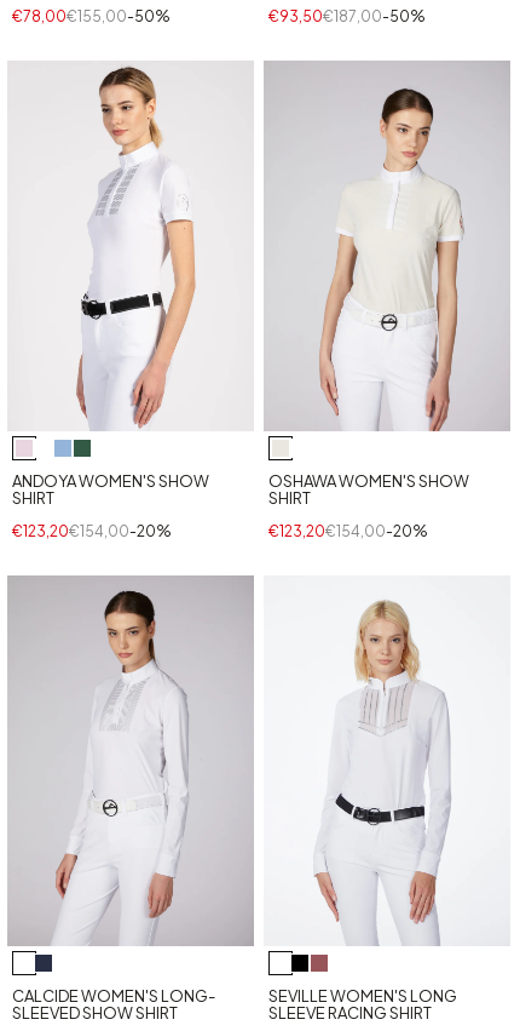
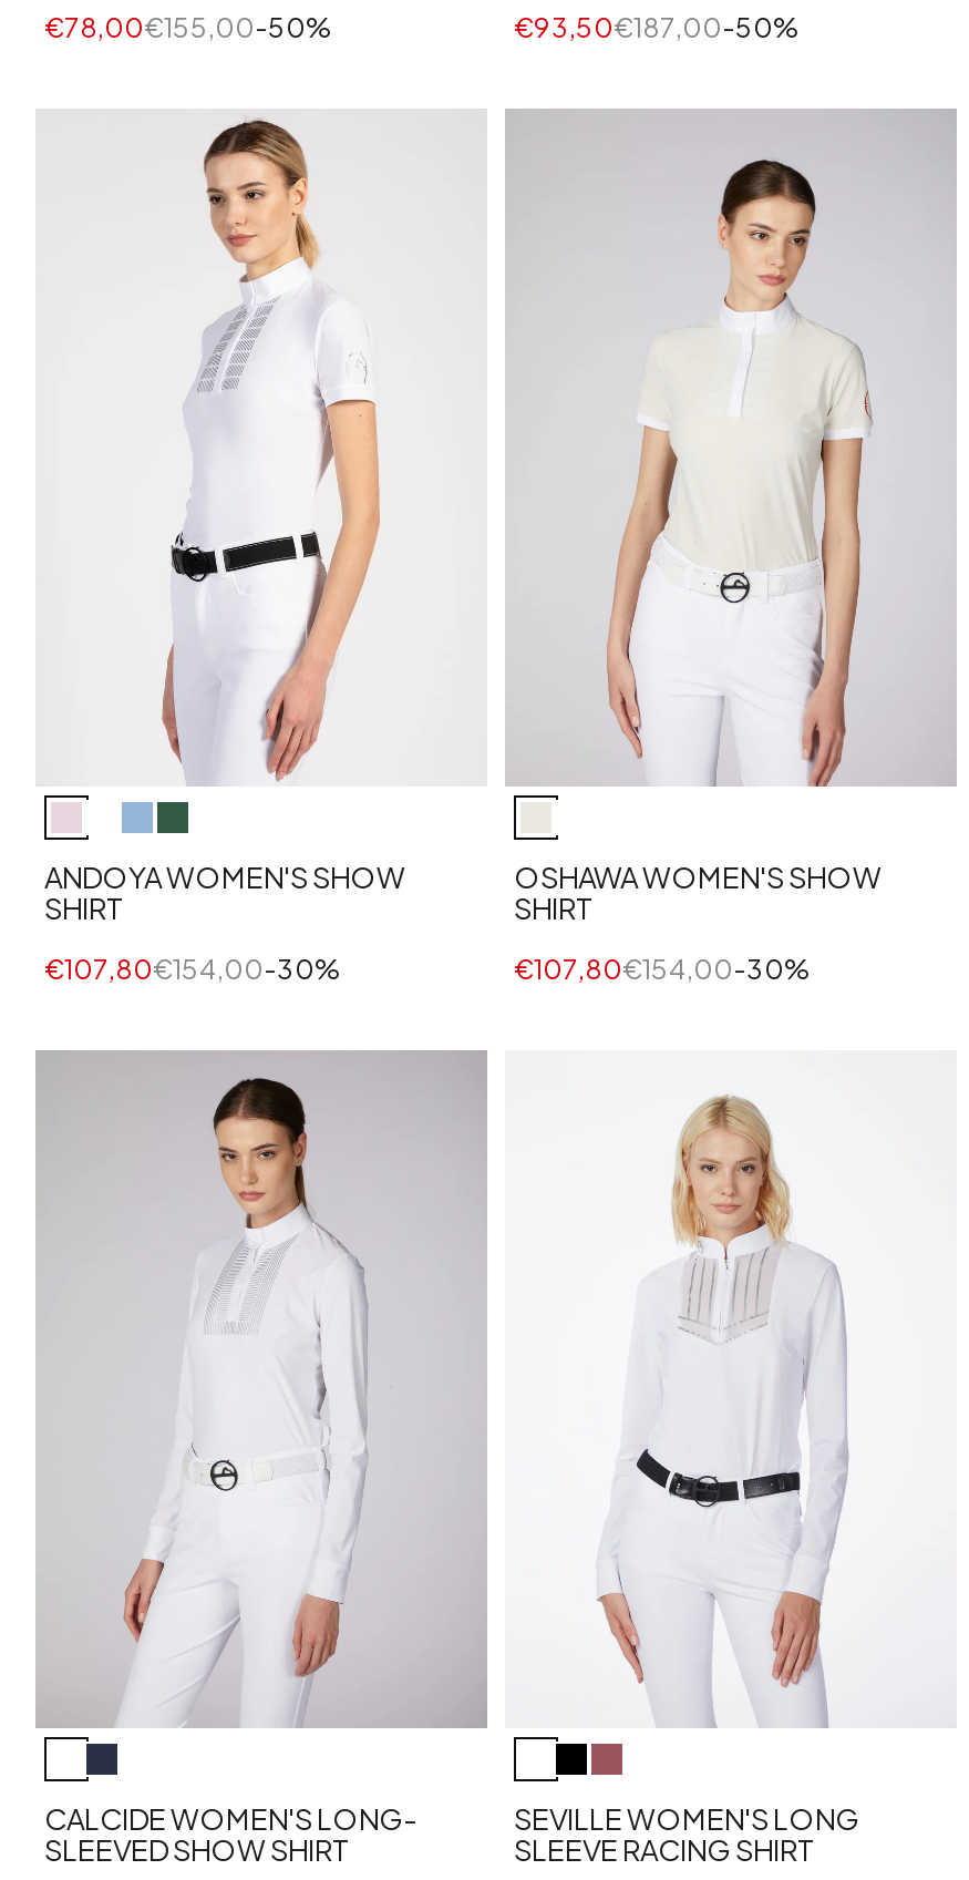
- €123,20€154,00-20%
+ €107,80€154,00-30%

- €123,20€154,00-20%
+ €107,80€154,00-30%
